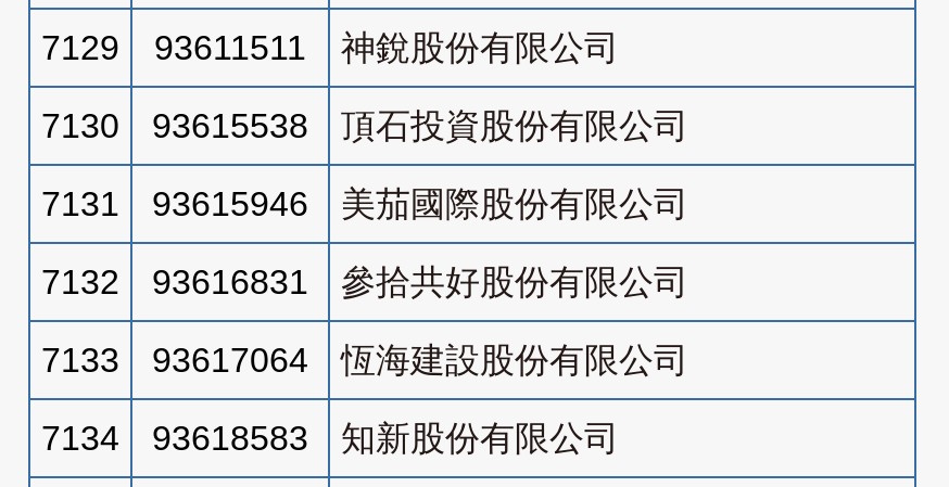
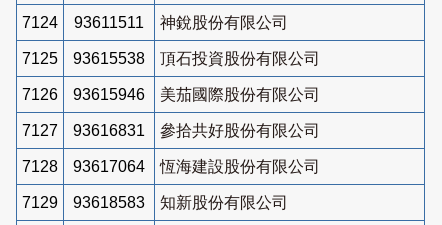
- 7129 93611511 神銳股份有限公司
+ 7124 93611511 神銳股份有限公司

- 7130 93615538 頂石投資股份有限公司
+ 7125 93615538 頂石投資股份有限公司

- 7131 93615946 美茄國際股份有限公司
+ 7126 93615946 美茄國際股份有限公司

- 7132 93616831 參拾共好股份有限公司
+ 7127 93616831 參拾共好股份有限公司

- 7133 93617064 恆海建設股份有限公司
+ 7128 93617064 恆海建設股份有限公司

- 7134 93618583 知新股份有限公司
+ 7129 93618583 知新股份有限公司
